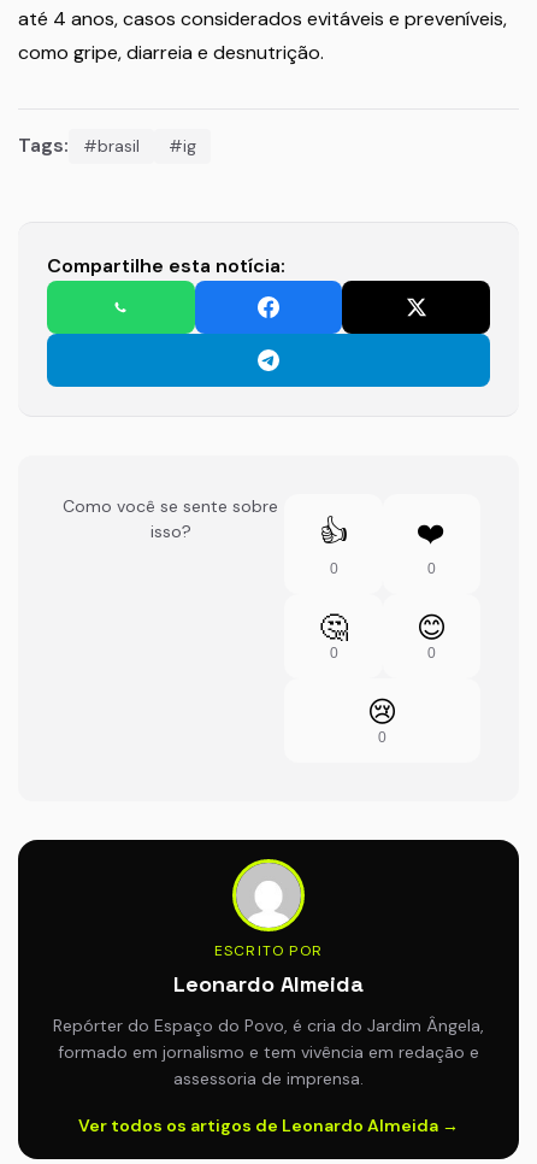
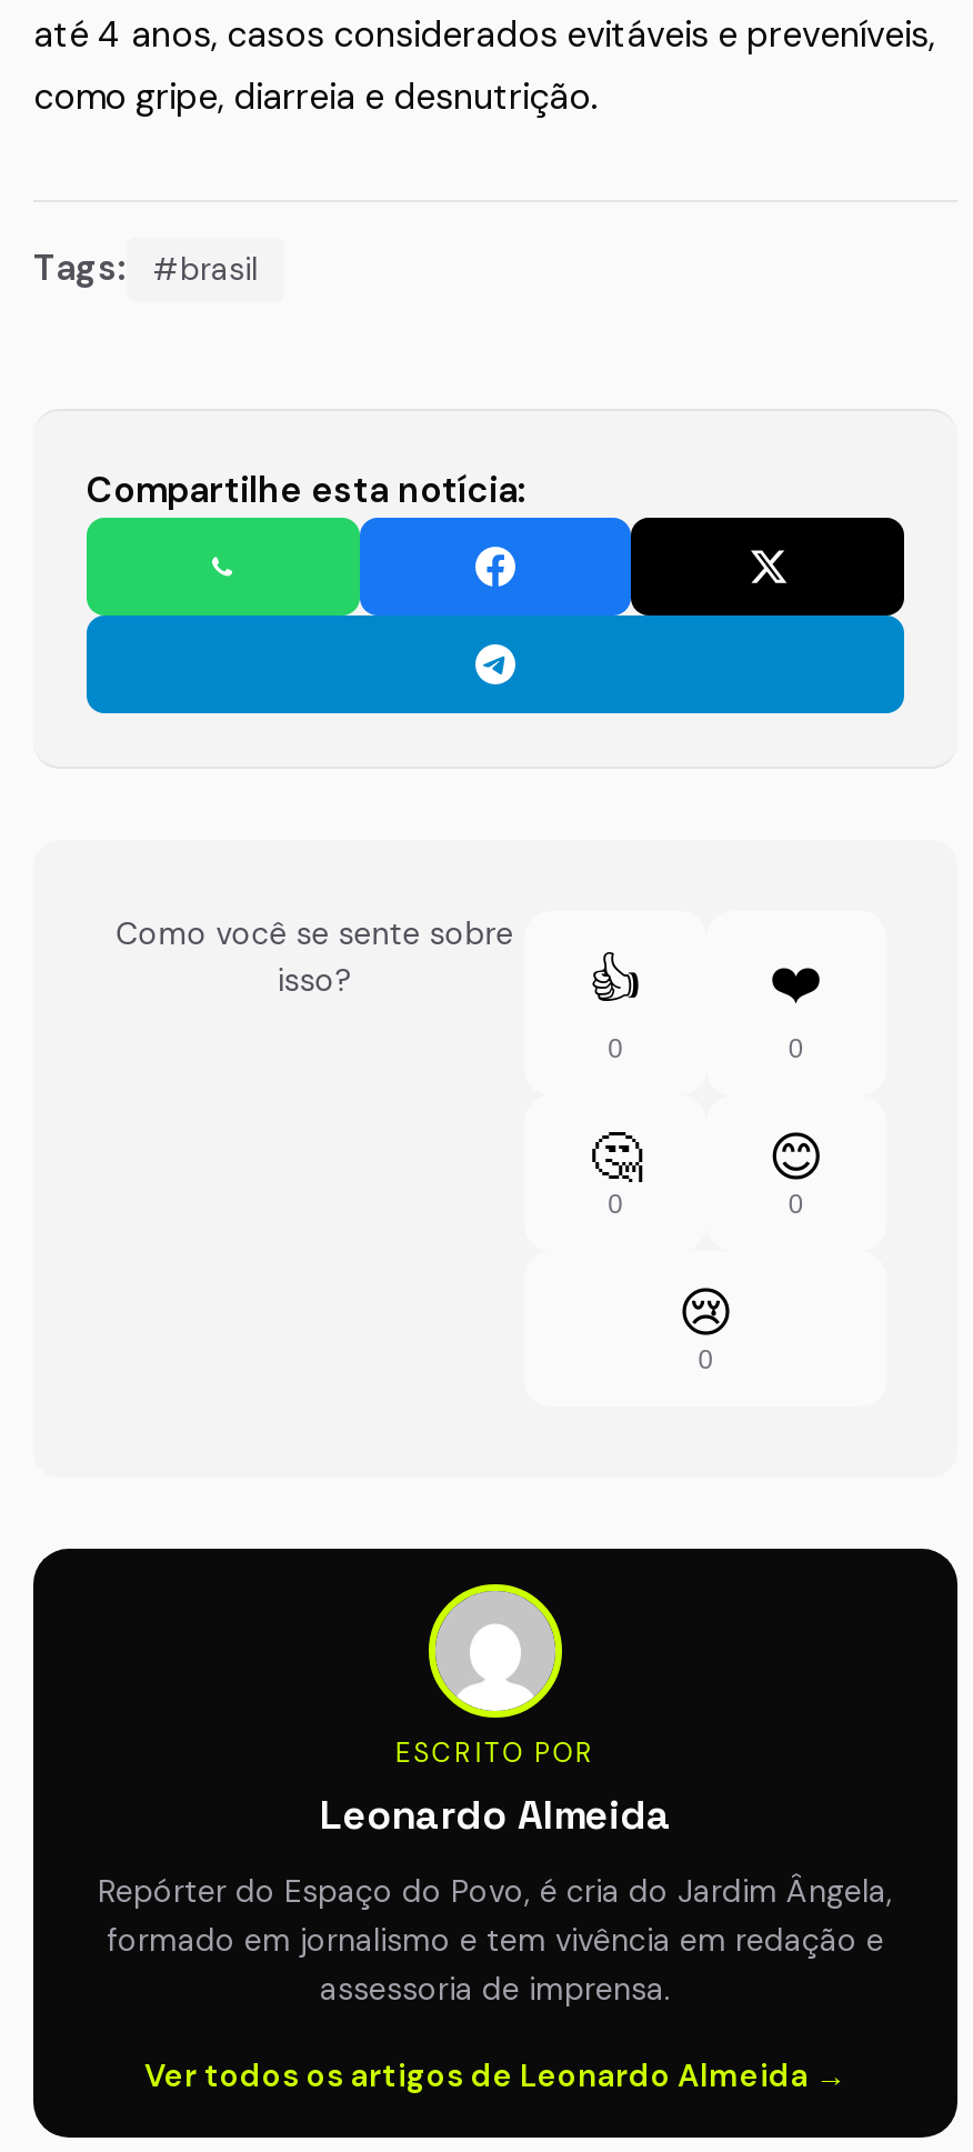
- #ig
